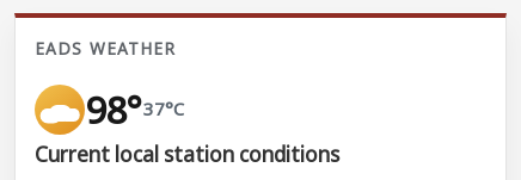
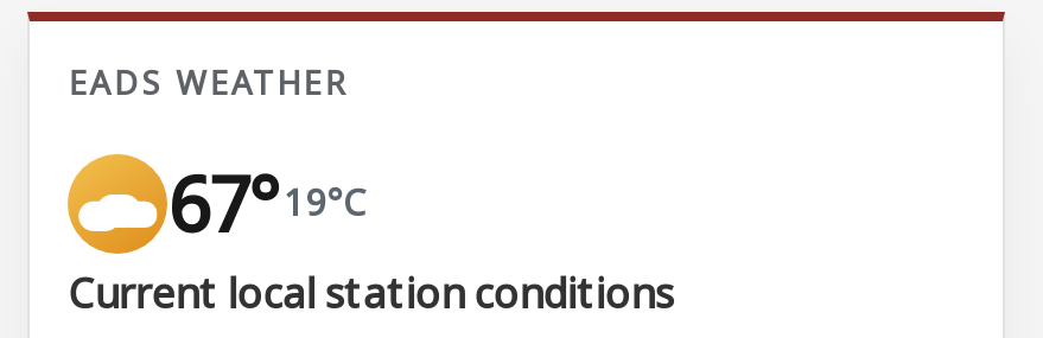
- 98° 37°C
+ 67° 19°C
